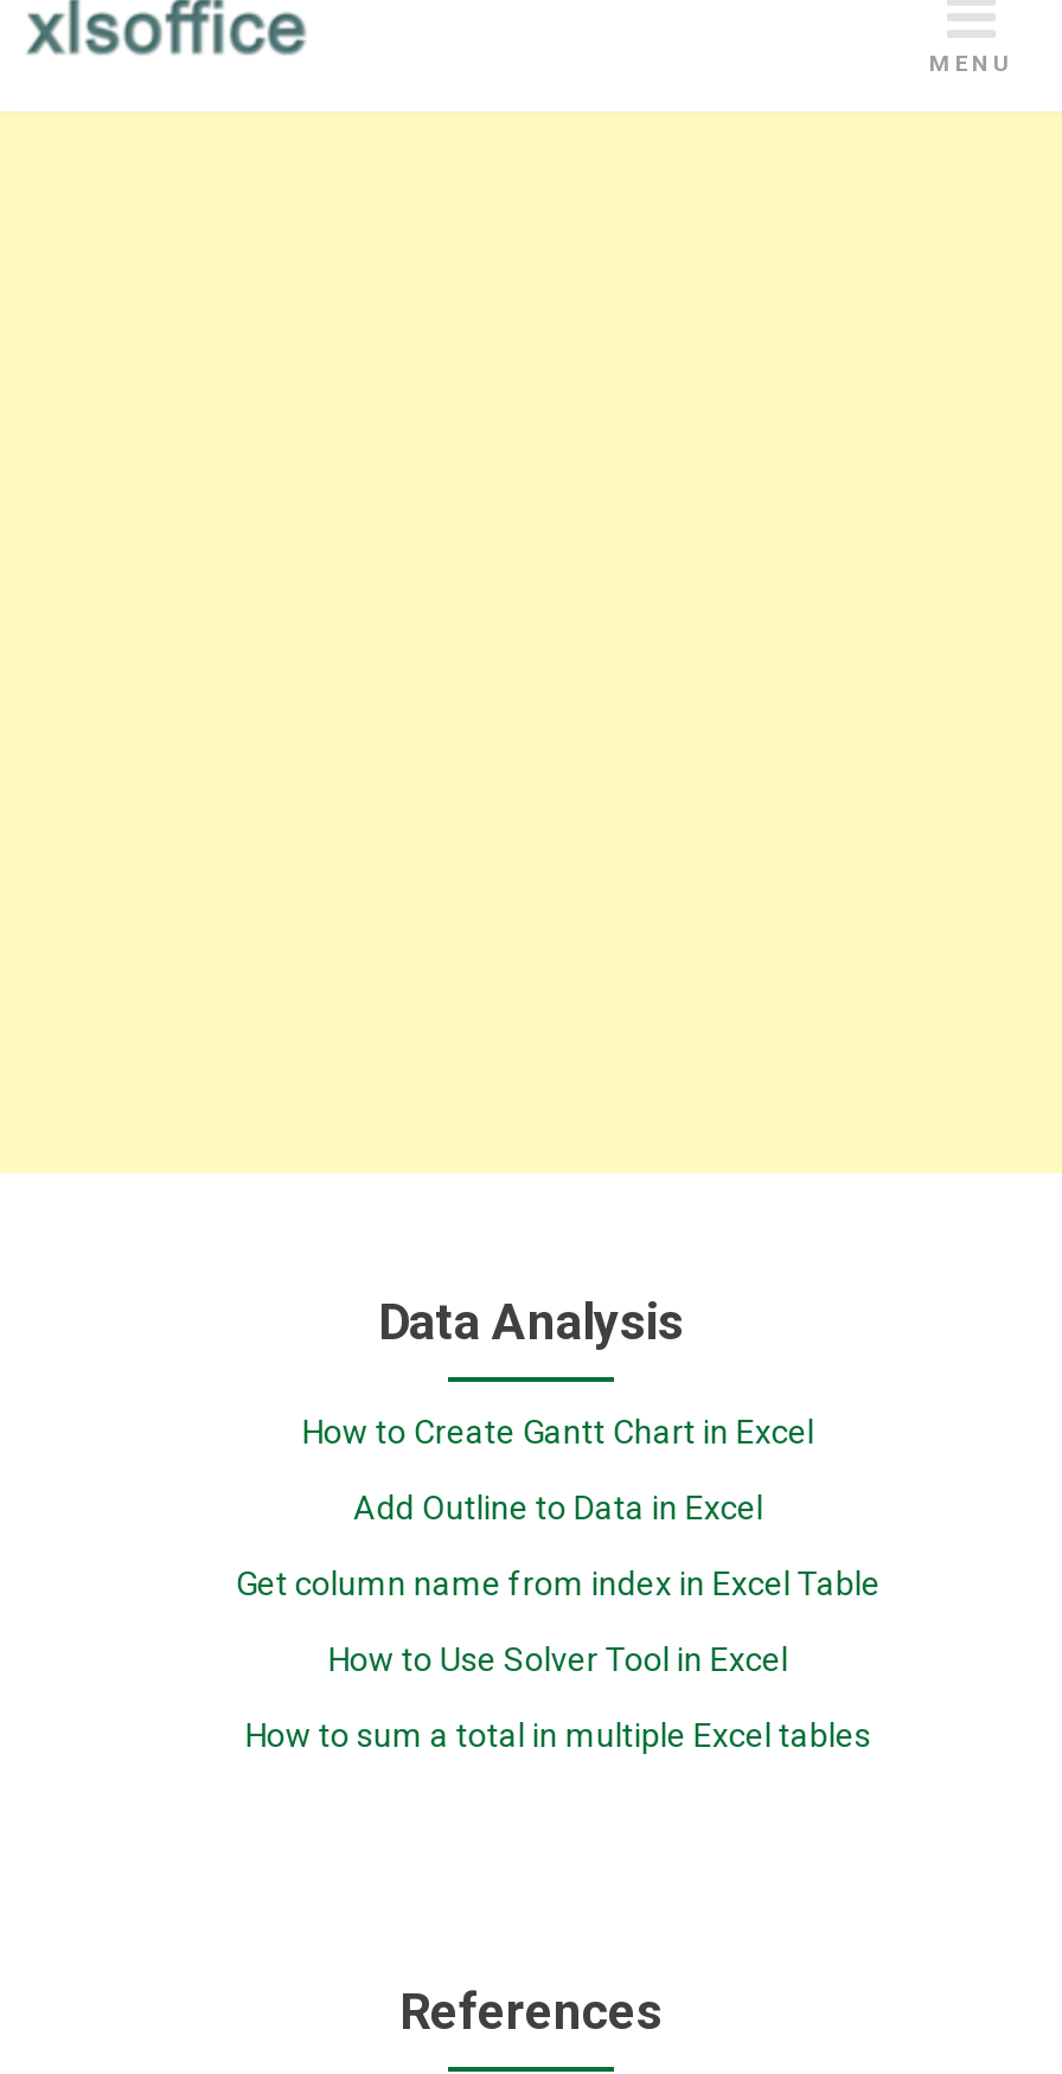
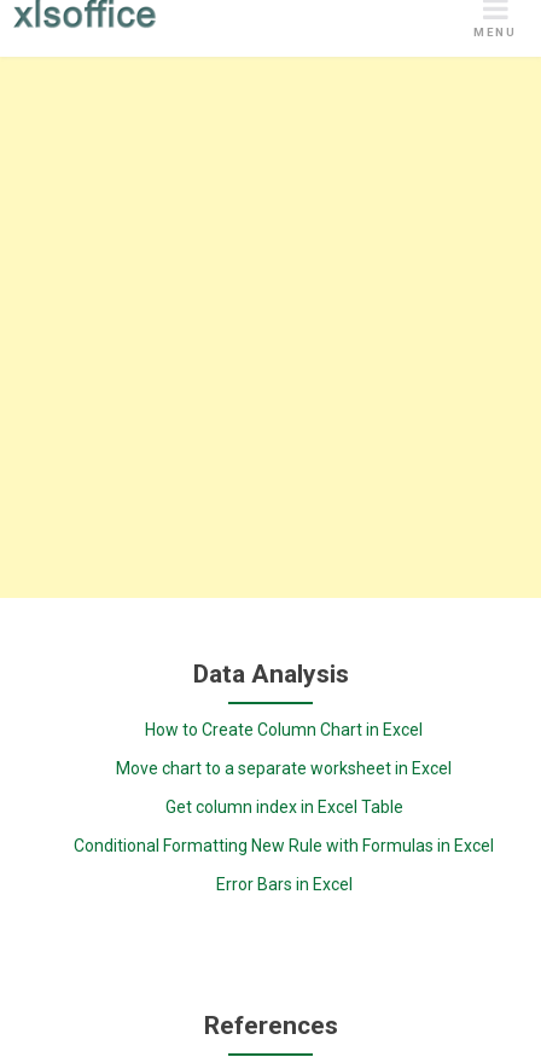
- How to Create Gantt Chart in Excel
+ How to Create Column Chart in Excel

- Add Outline to Data in Excel
+ Move chart to a separate worksheet in Excel

- Get column name from index in Excel Table
+ Get column index in Excel Table

- How to Use Solver Tool in Excel
+ Conditional Formatting New Rule with Formulas in Excel

- How to sum a total in multiple Excel tables
+ Error Bars in Excel
